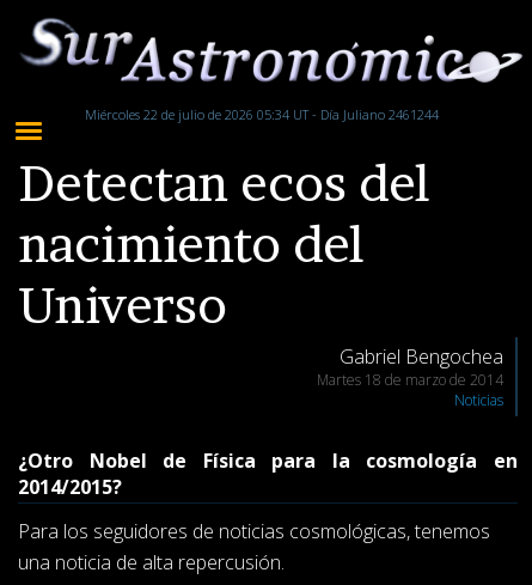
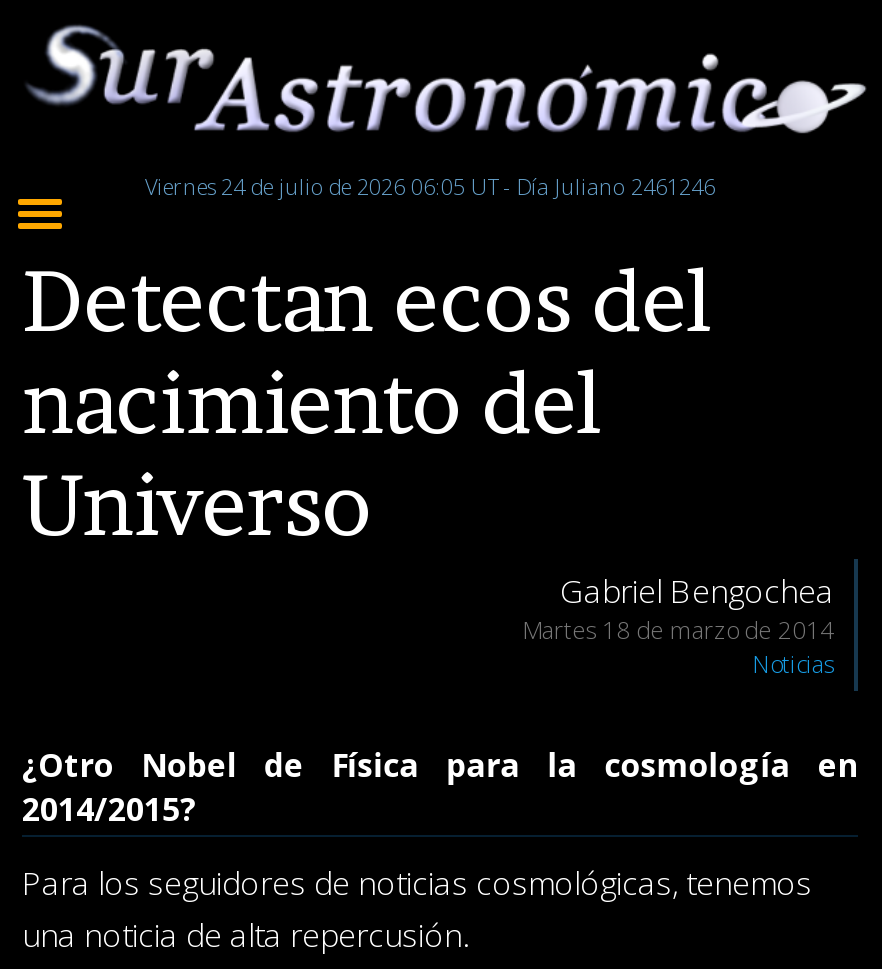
- Miércoles 22 de julio de 2026 05:34 UT - Día Juliano 2461244
+ Viernes 24 de julio de 2026 06:05 UT - Día Juliano 2461246
